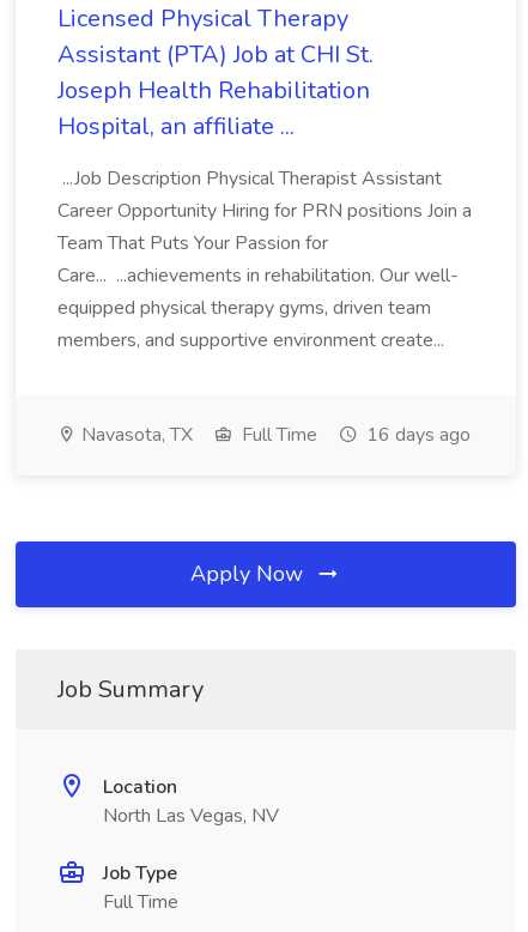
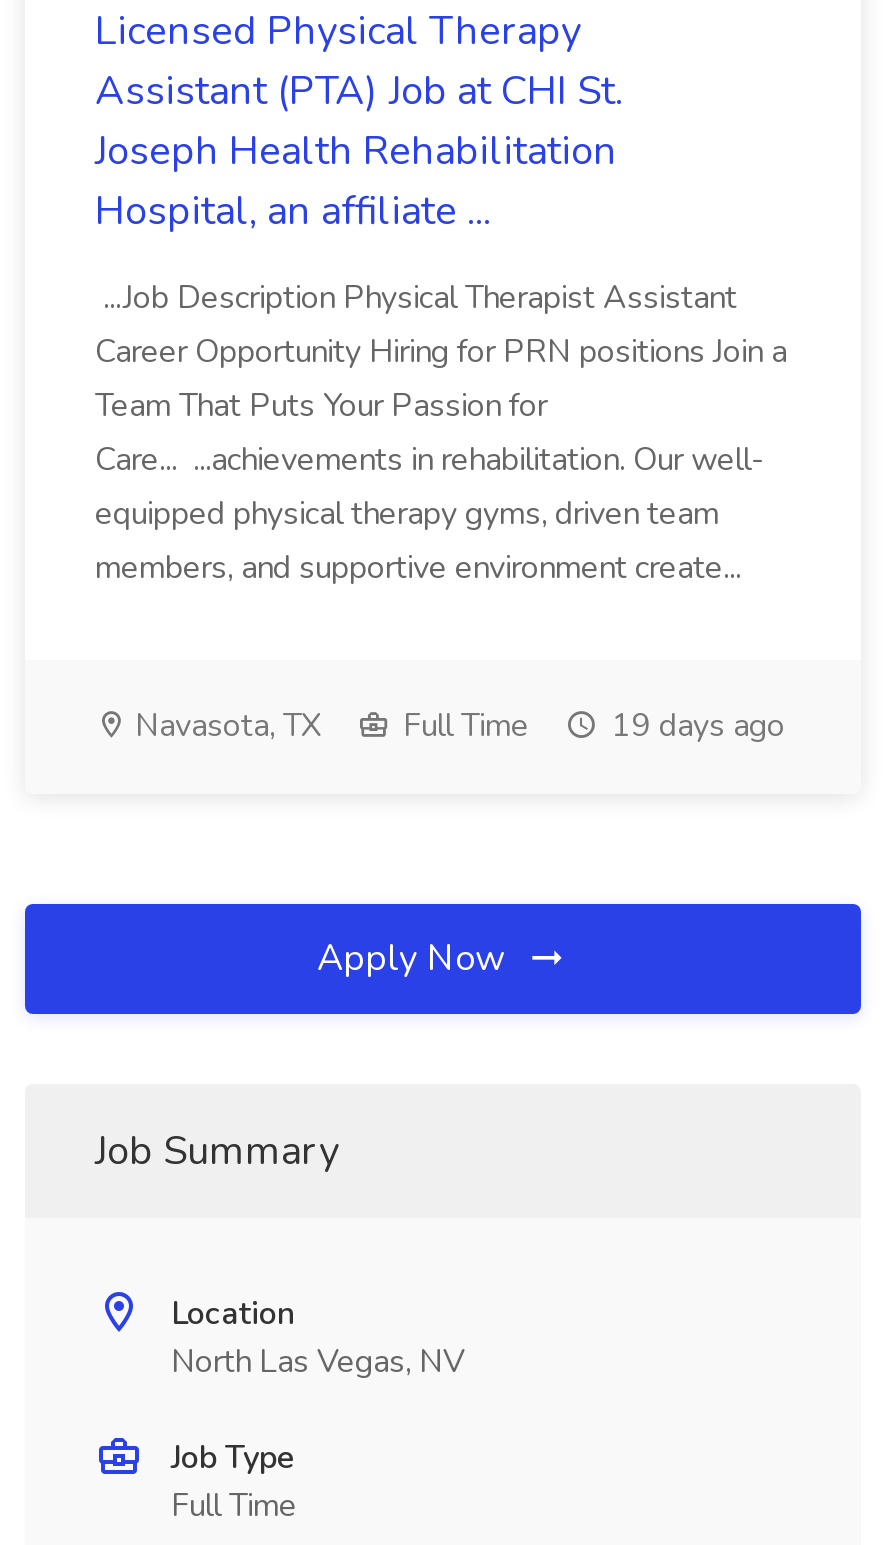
- Navasota, TX Full Time 16 days ago
+ Navasota, TX Full Time 19 days ago
